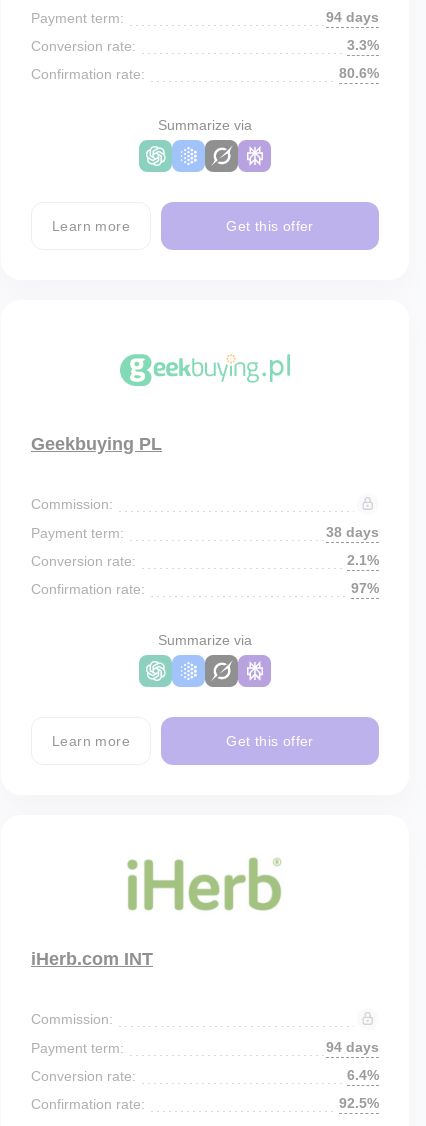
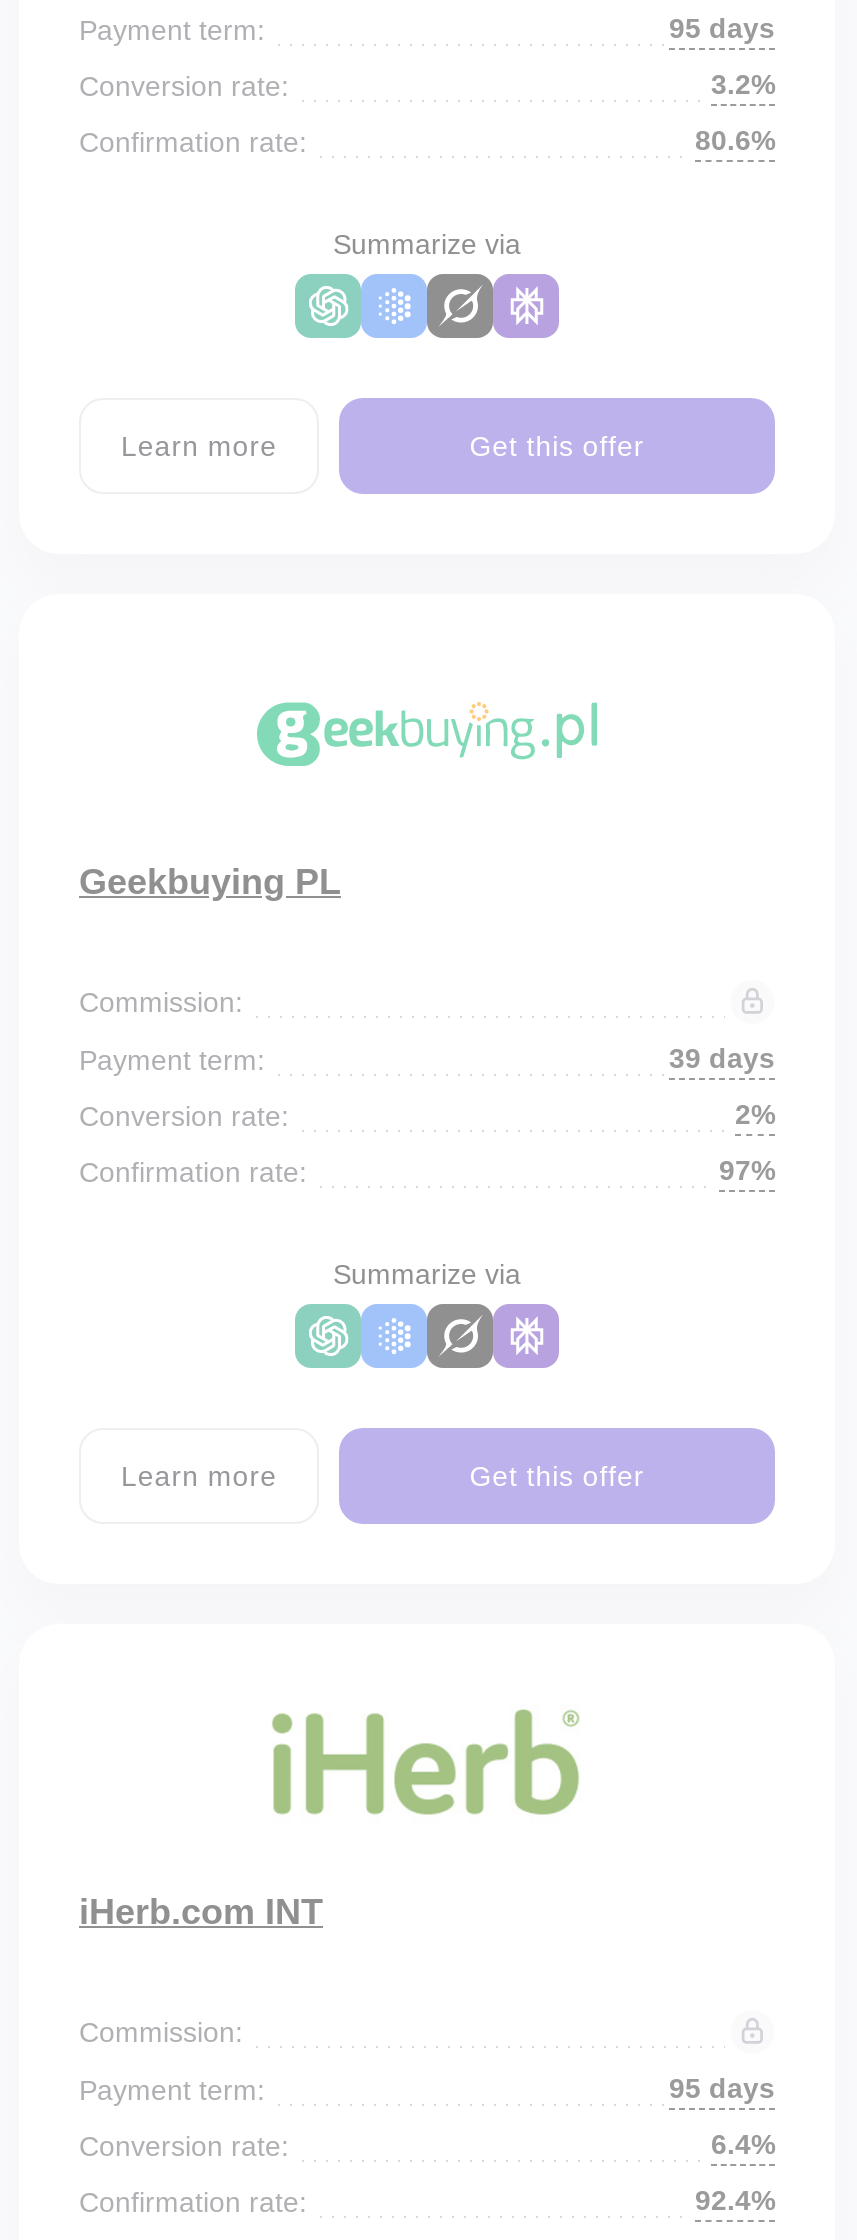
- 94 days
+ 95 days

- 3.3%
+ 3.2%

- 38 days
+ 39 days

- 2.1%
+ 2%

- 94 days
+ 95 days

- 92.5%
+ 92.4%
